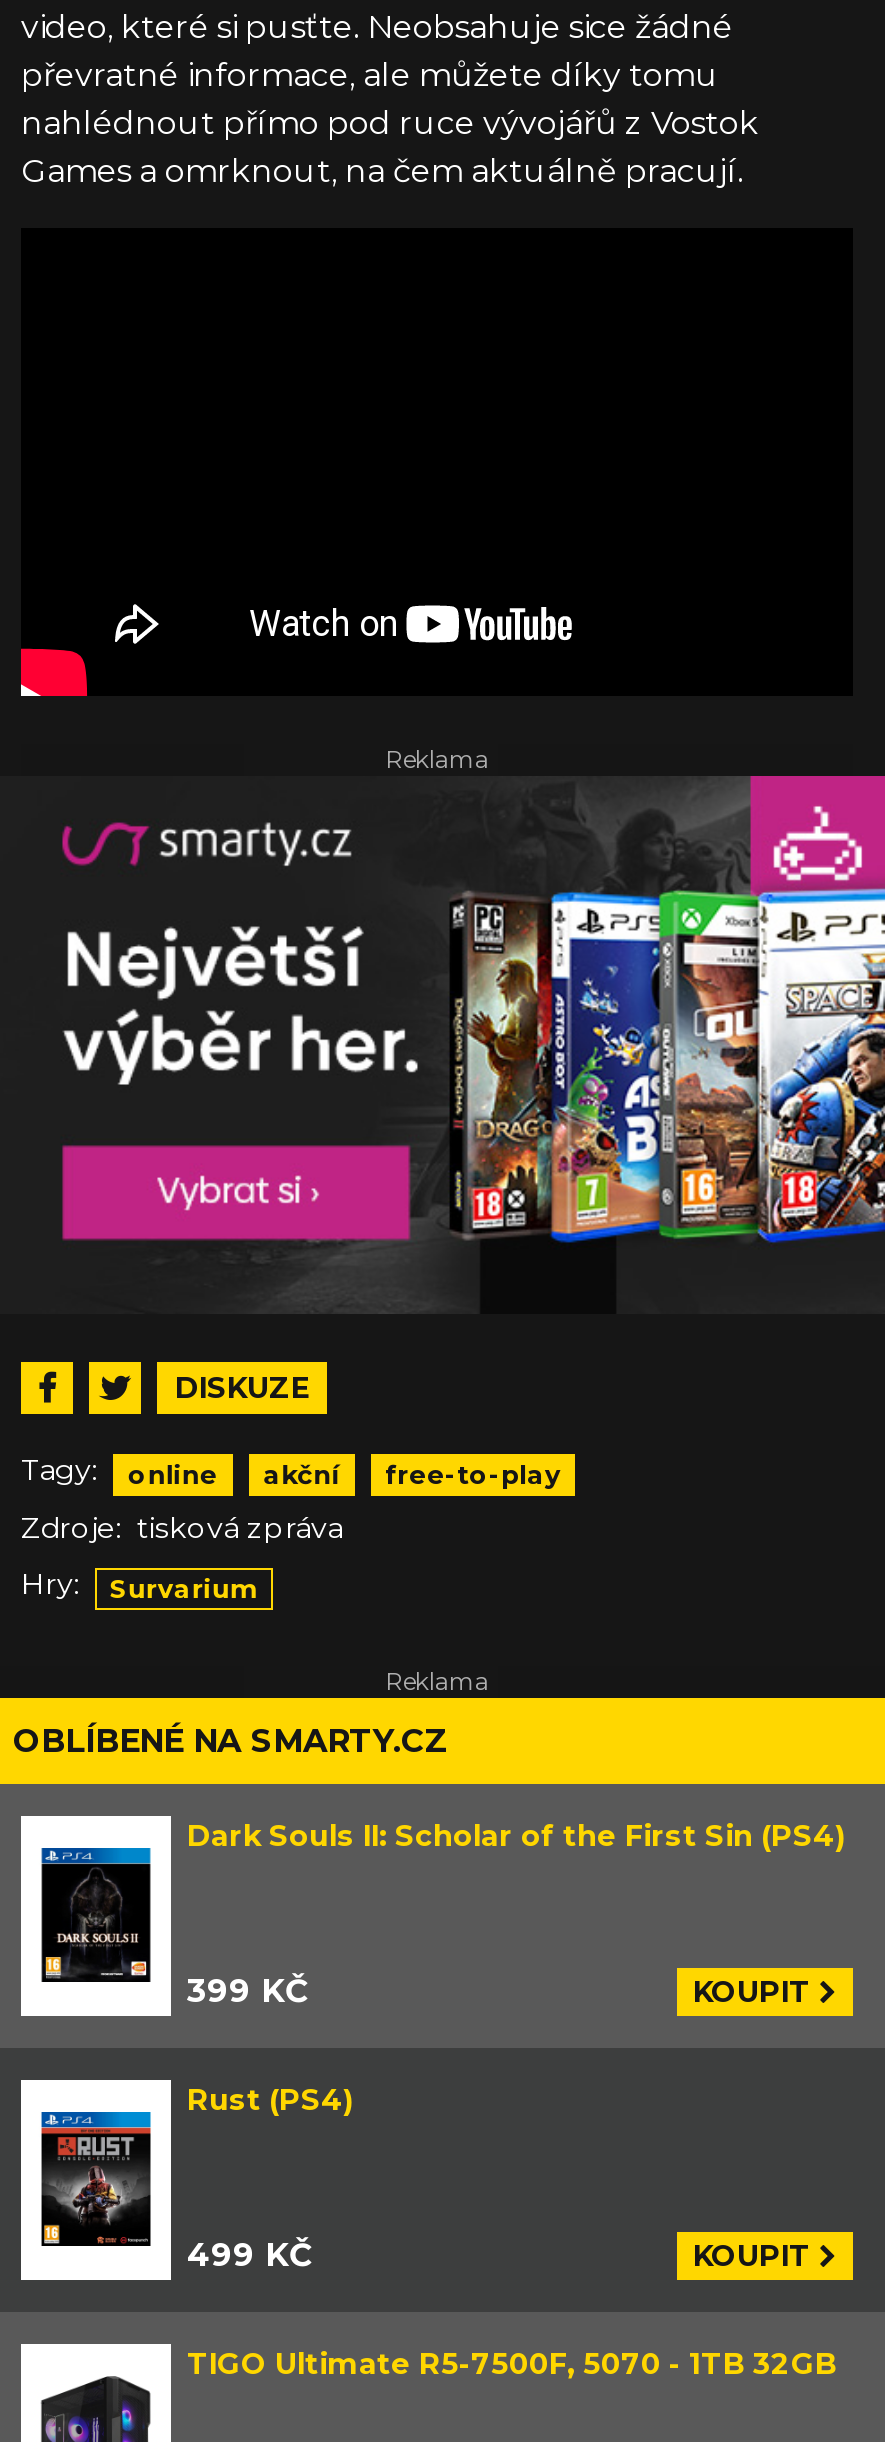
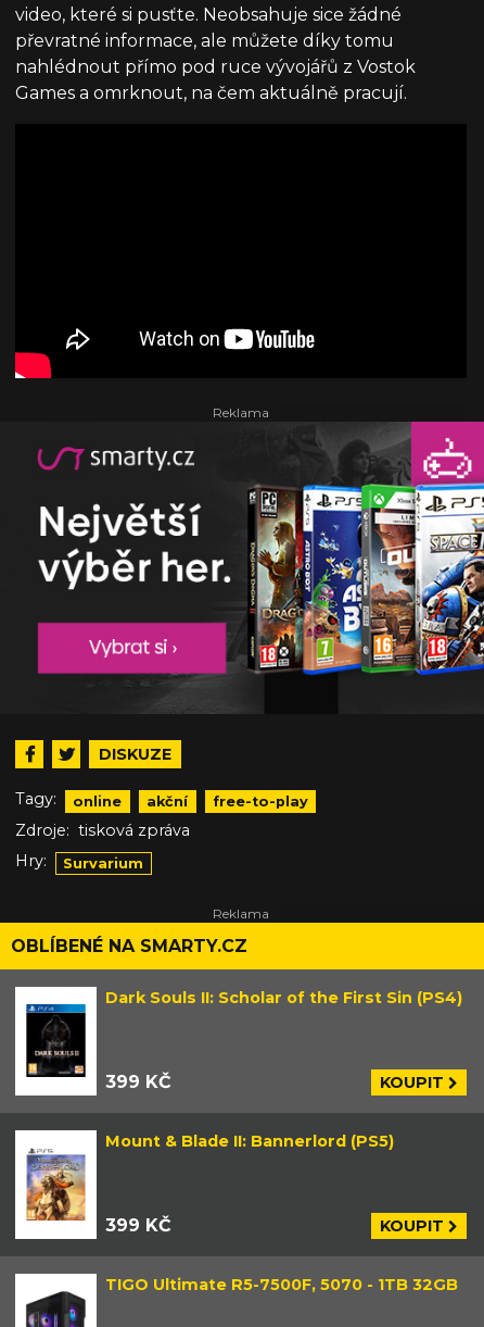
- [image]
- Rust (PS4)
+ [image]
+ Mount & Blade II: Bannerlord (PS5)

- 499 KČ
+ 399 KČ
